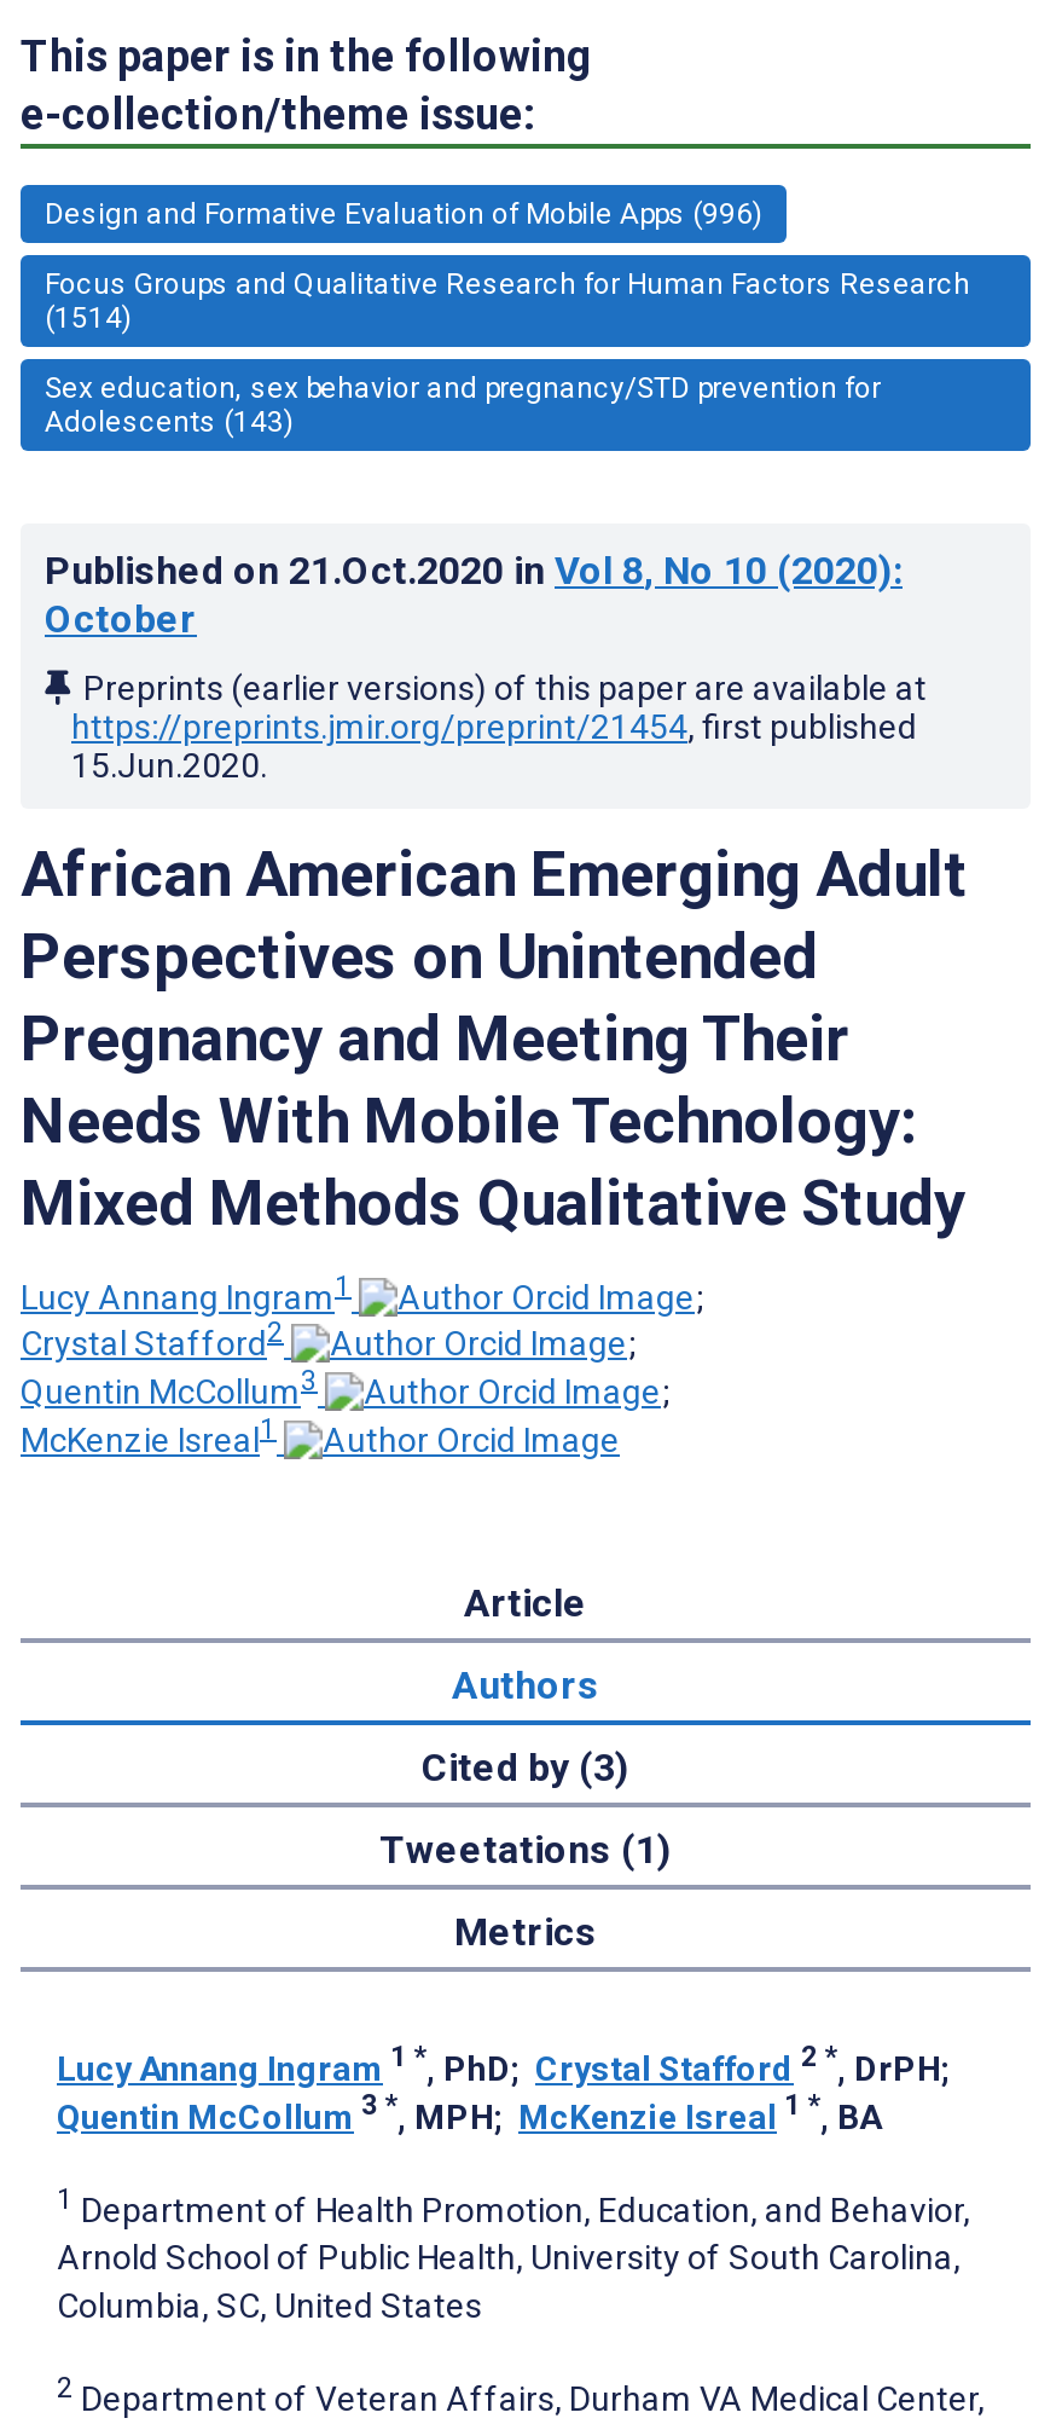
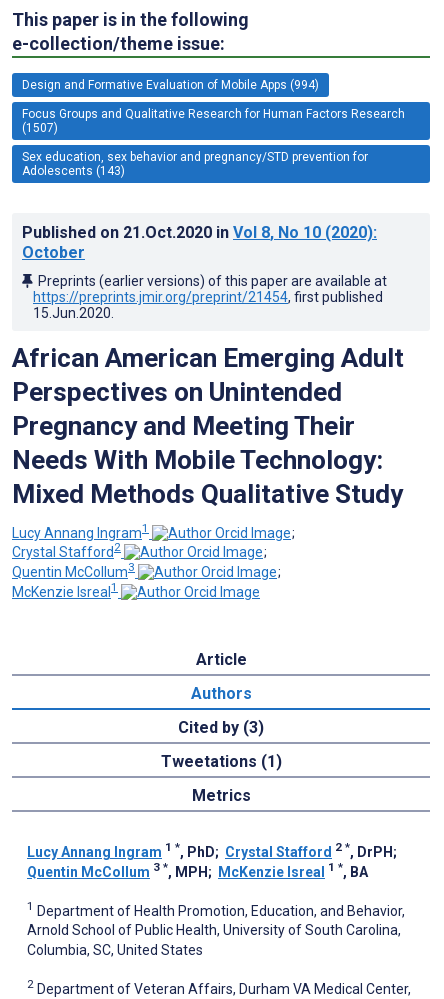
- Design and Formative Evaluation of Mobile Apps (996)
+ Design and Formative Evaluation of Mobile Apps (994)

- (1514)
+ (1507)
